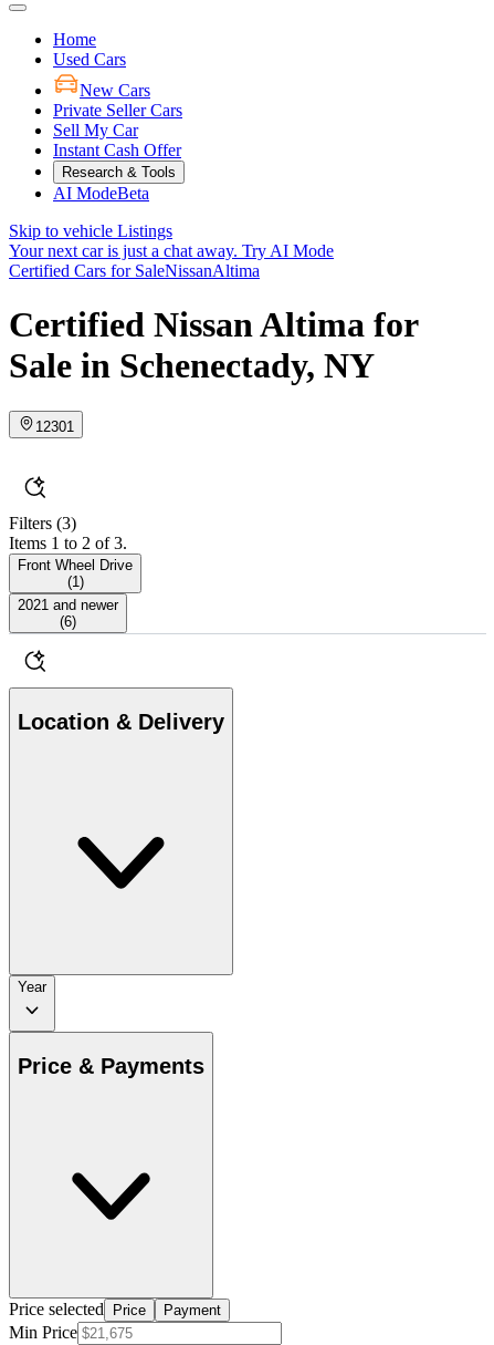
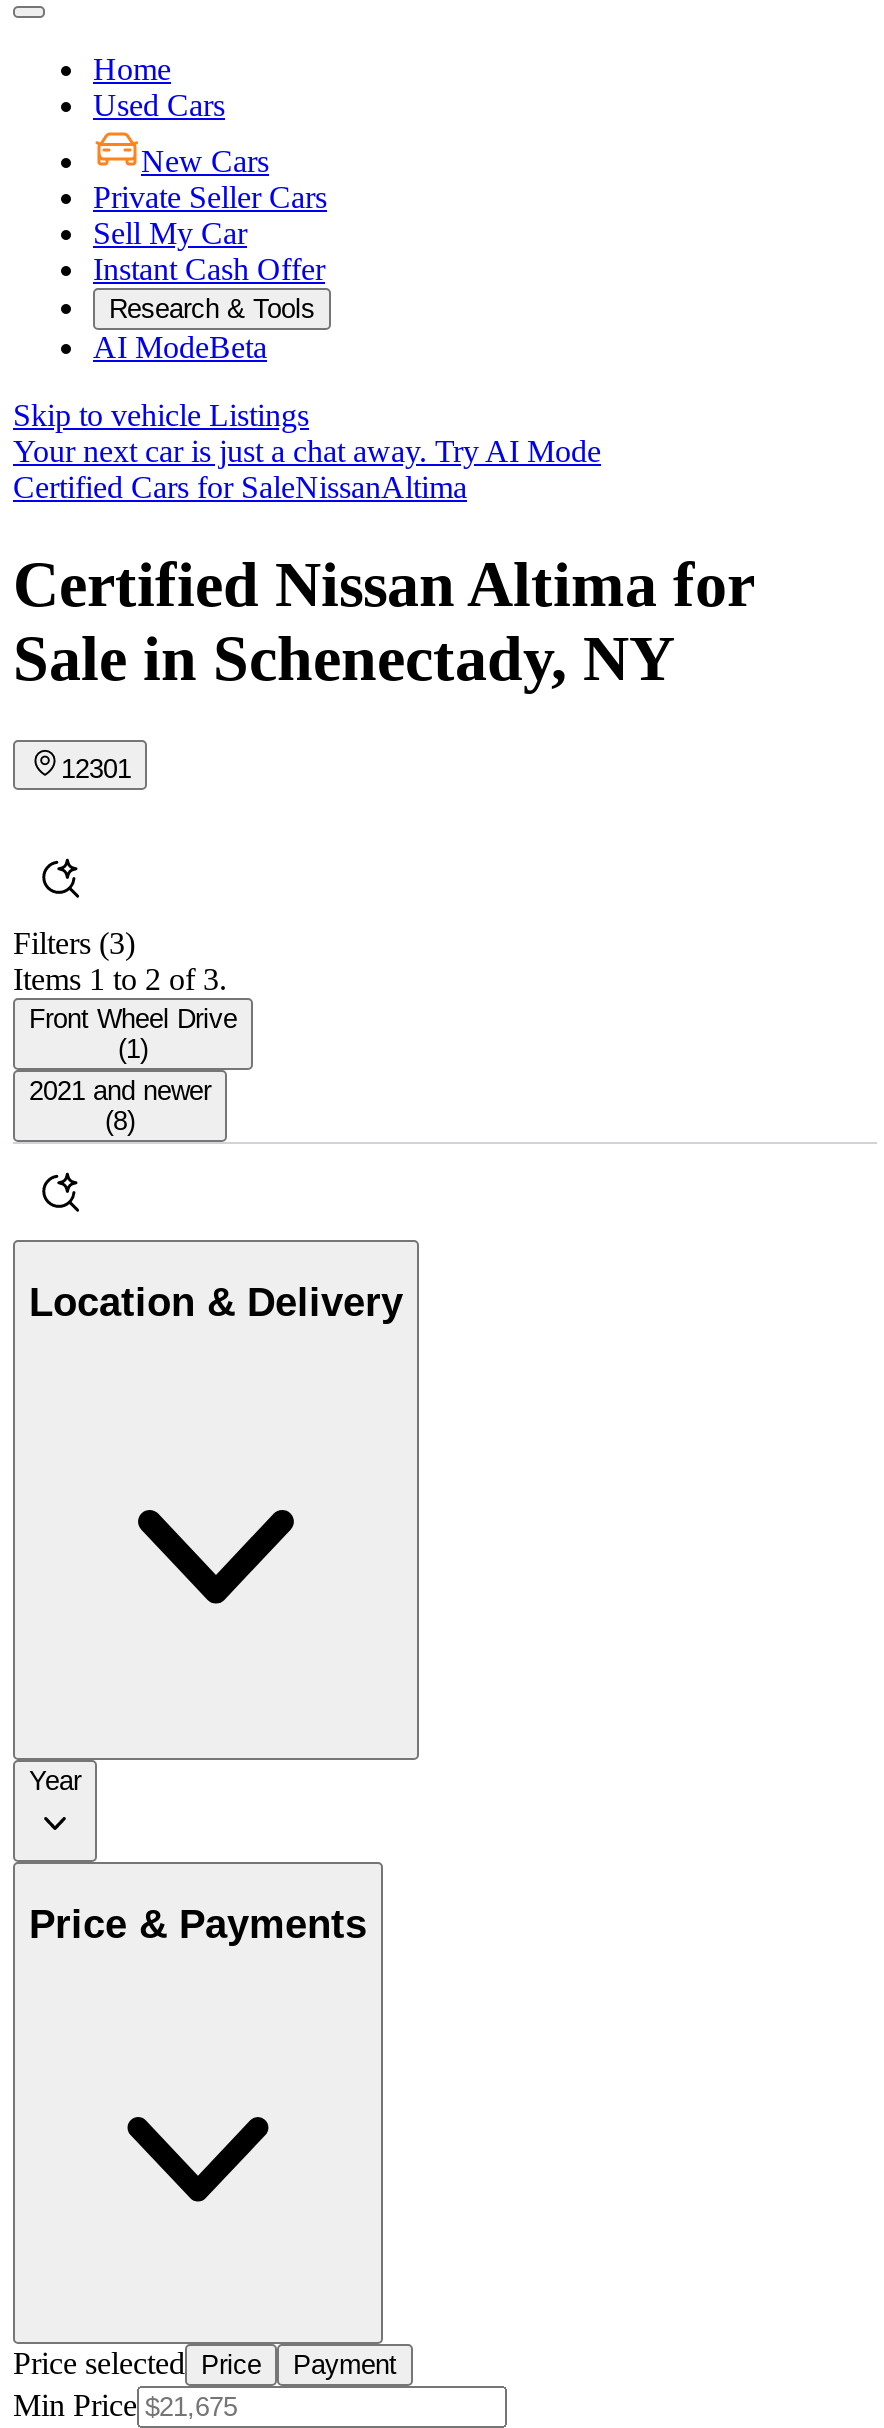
- (6)
+ (8)
